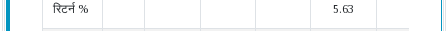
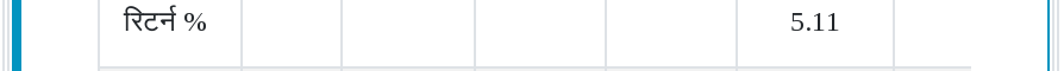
- 5.63
+ 5.11
